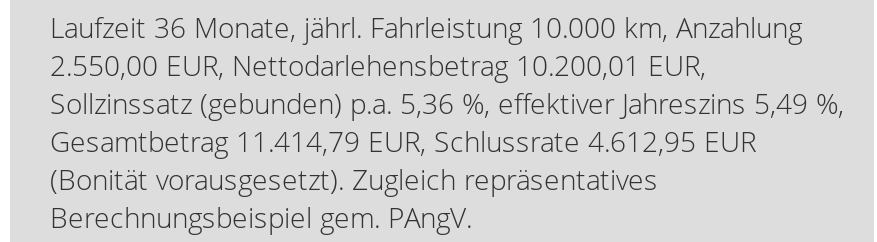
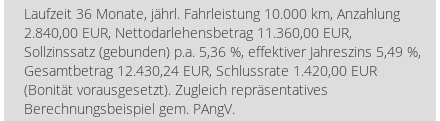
- 2.550,00 EUR, Nettodarlehensbetrag 10.200,01 EUR,
+ 2.840,00 EUR, Nettodarlehensbetrag 11.360,00 EUR,

- Gesamtbetrag 11.414,79 EUR, Schlussrate 4.612,95 EUR
+ Gesamtbetrag 12.430,24 EUR, Schlussrate 1.420,00 EUR
